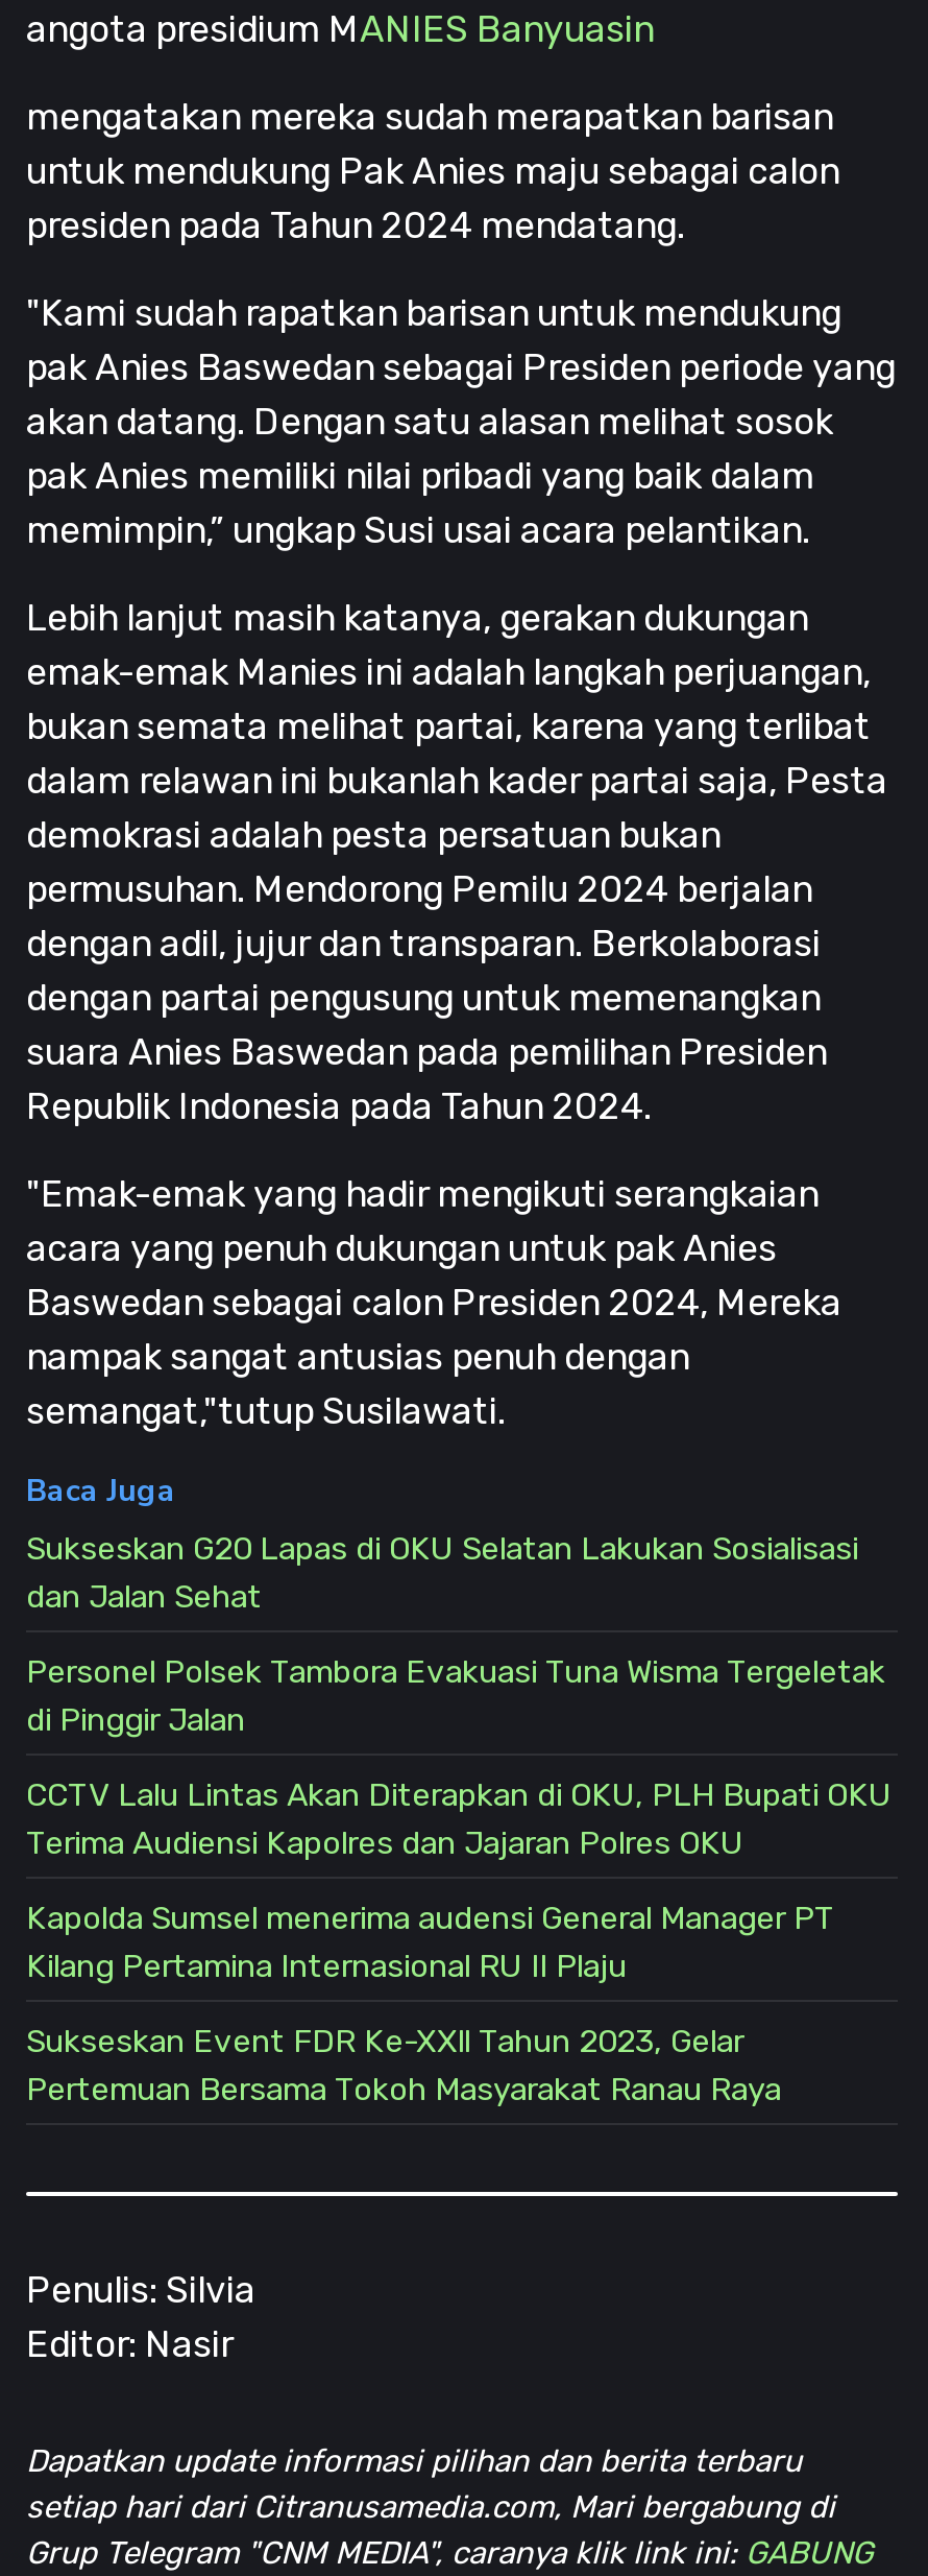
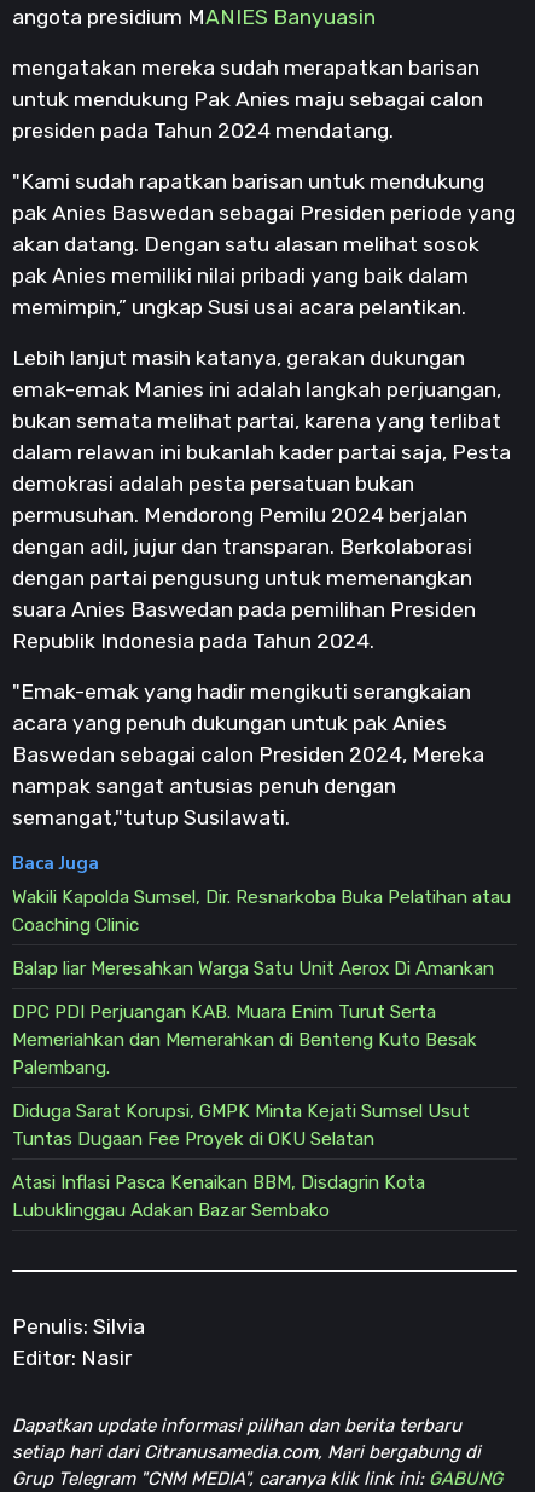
- Sukseskan G20 Lapas di OKU Selatan Lakukan Sosialisasi
- dan Jalan Sehat
+ Wakili Kapolda Sumsel, Dir. Resnarkoba Buka Pelatihan atau
+ Coaching Clinic

- Personel Polsek Tambora Evakuasi Tuna Wisma Tergeletak
- di Pinggir Jalan
+ Balap liar Meresahkan Warga Satu Unit Aerox Di Amankan

- CCTV Lalu Lintas Akan Diterapkan di OKU, PLH Bupati OKU
- Terima Audiensi Kapolres dan Jajaran Polres OKU
+ DPC PDI Perjuangan KAB. Muara Enim Turut Serta
+ Memeriahkan dan Memerahkan di Benteng Kuto Besak
+ Palembang.

- Kapolda Sumsel menerima audensi General Manager PT
- Kilang Pertamina Internasional RU II Plaju
+ Diduga Sarat Korupsi, GMPK Minta Kejati Sumsel Usut
+ Tuntas Dugaan Fee Proyek di OKU Selatan

- Sukseskan Event FDR Ke-XXll Tahun 2023, Gelar
- Pertemuan Bersama Tokoh Masyarakat Ranau Raya
+ Atasi Inflasi Pasca Kenaikan BBM, Disdagrin Kota
+ Lubuklinggau Adakan Bazar Sembako
